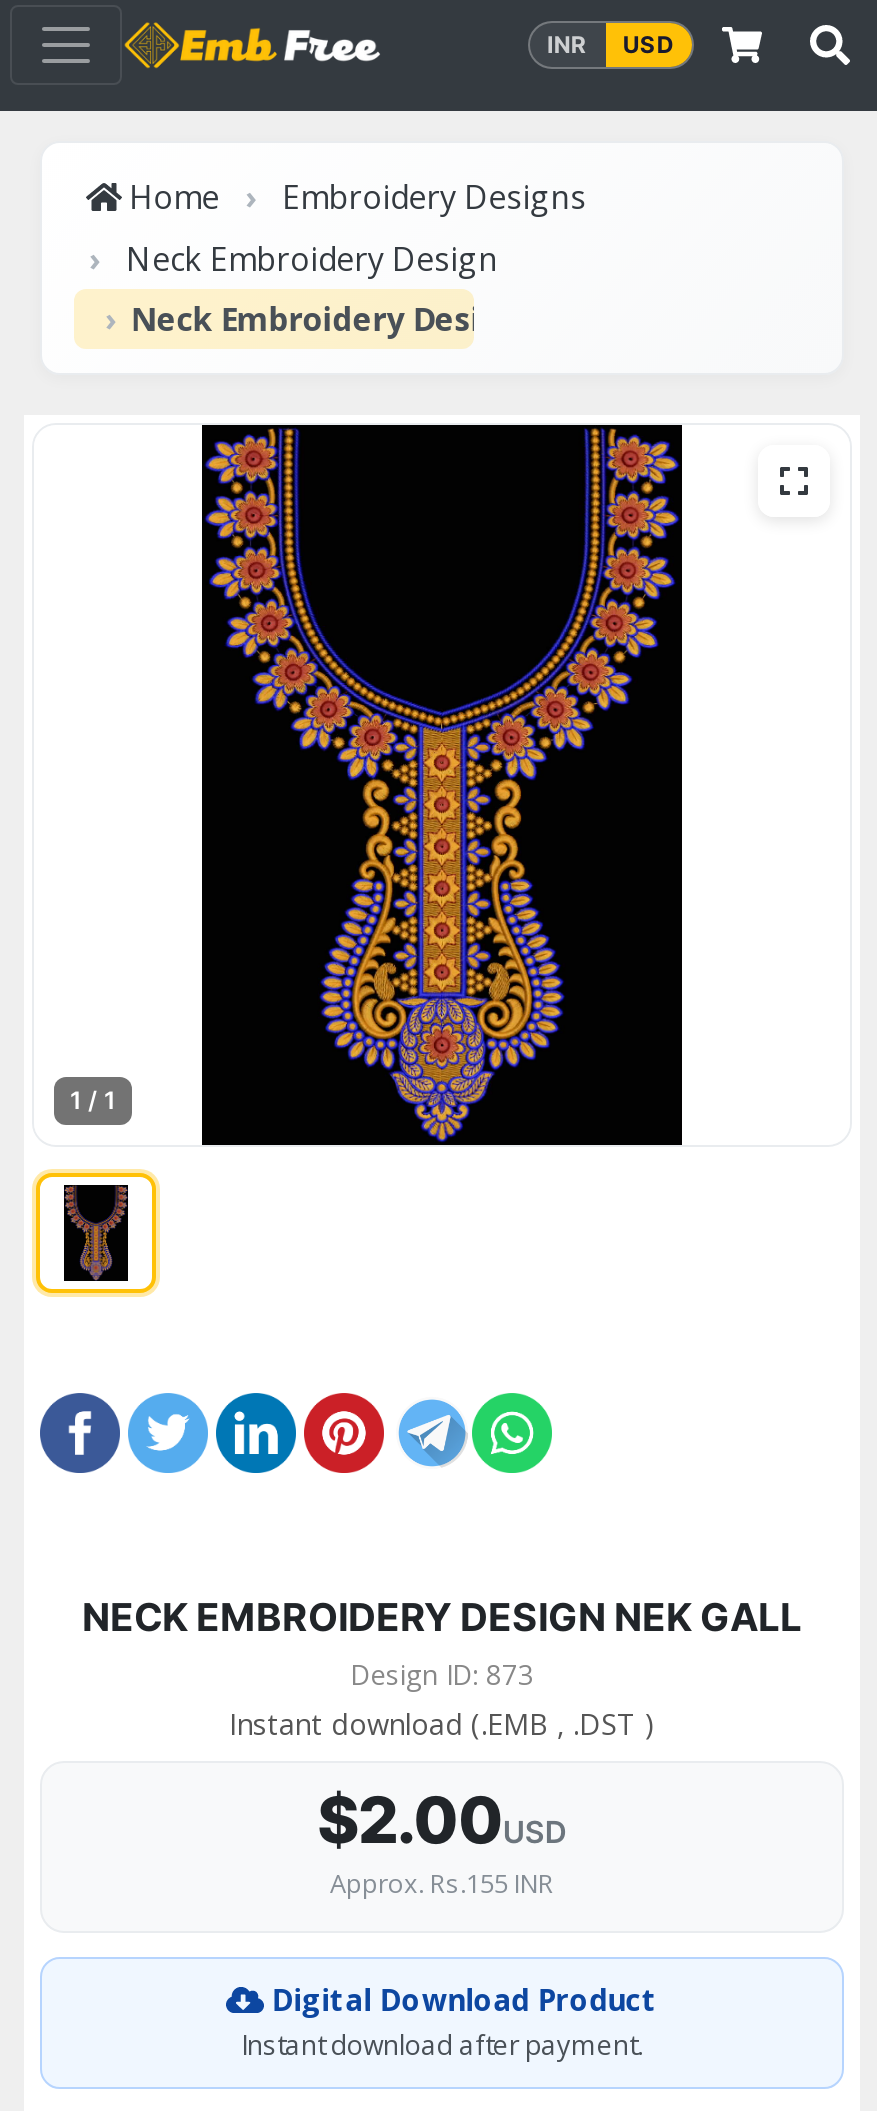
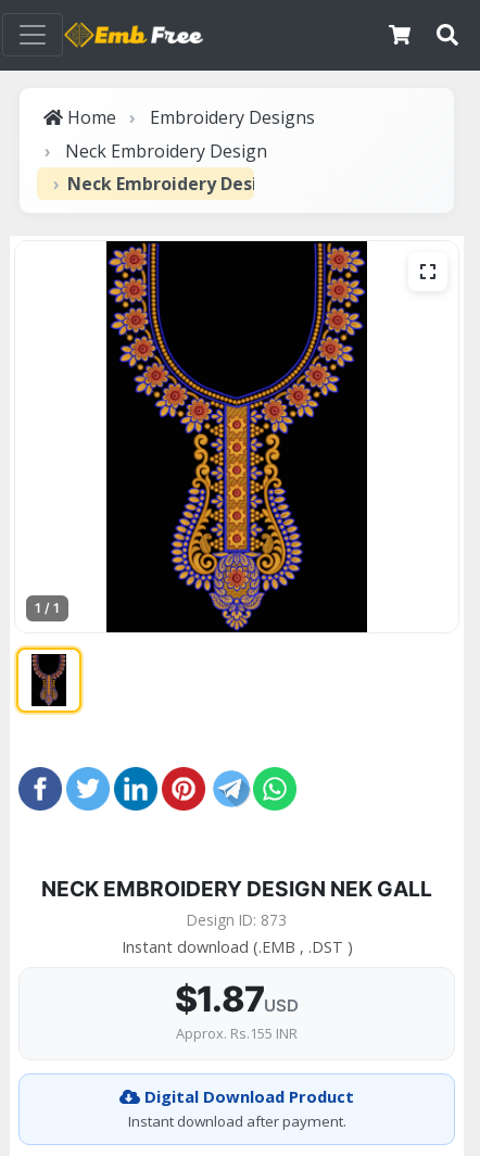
- INR
- USD

- $2.00USD
+ $1.87USD
